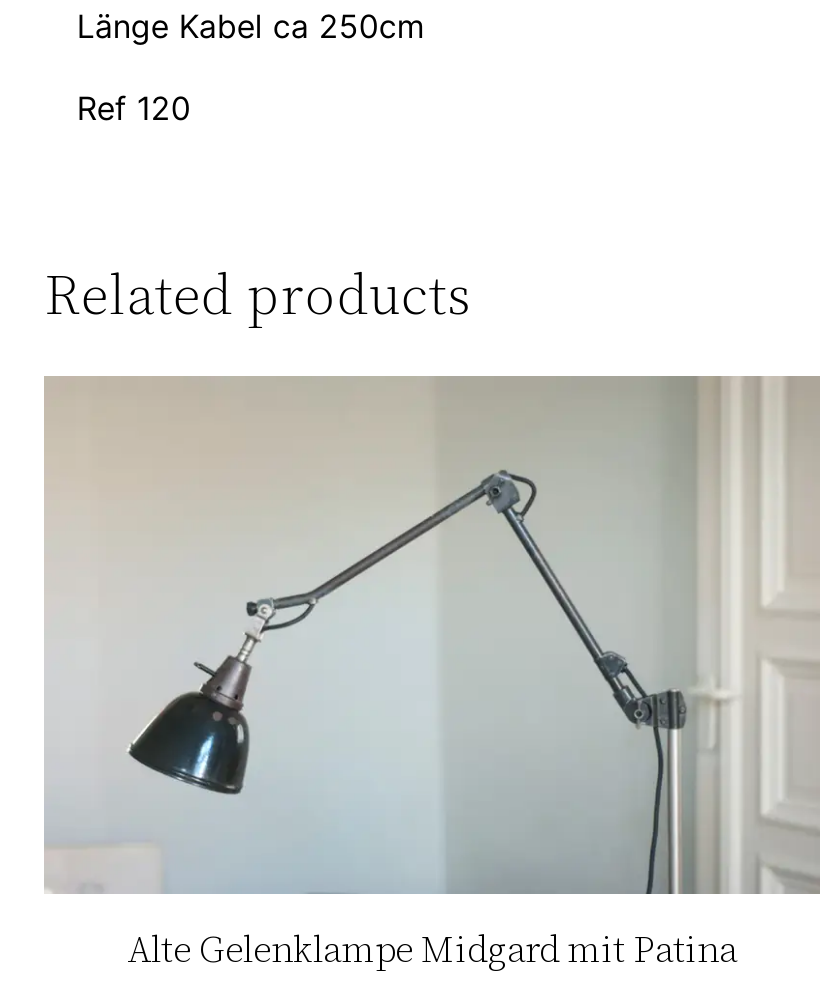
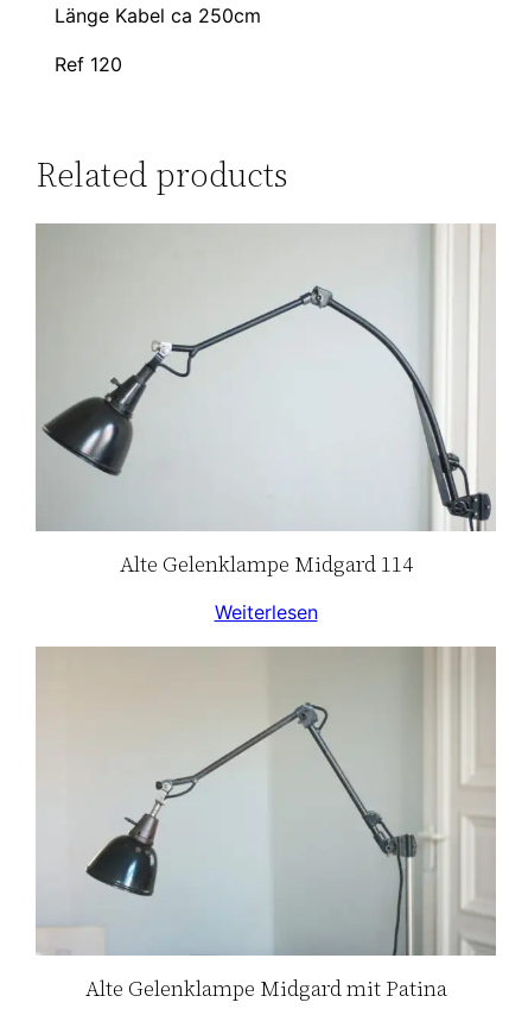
+ [image]
+ Alte Gelenklampe Midgard 114
+ Weiterlesen
